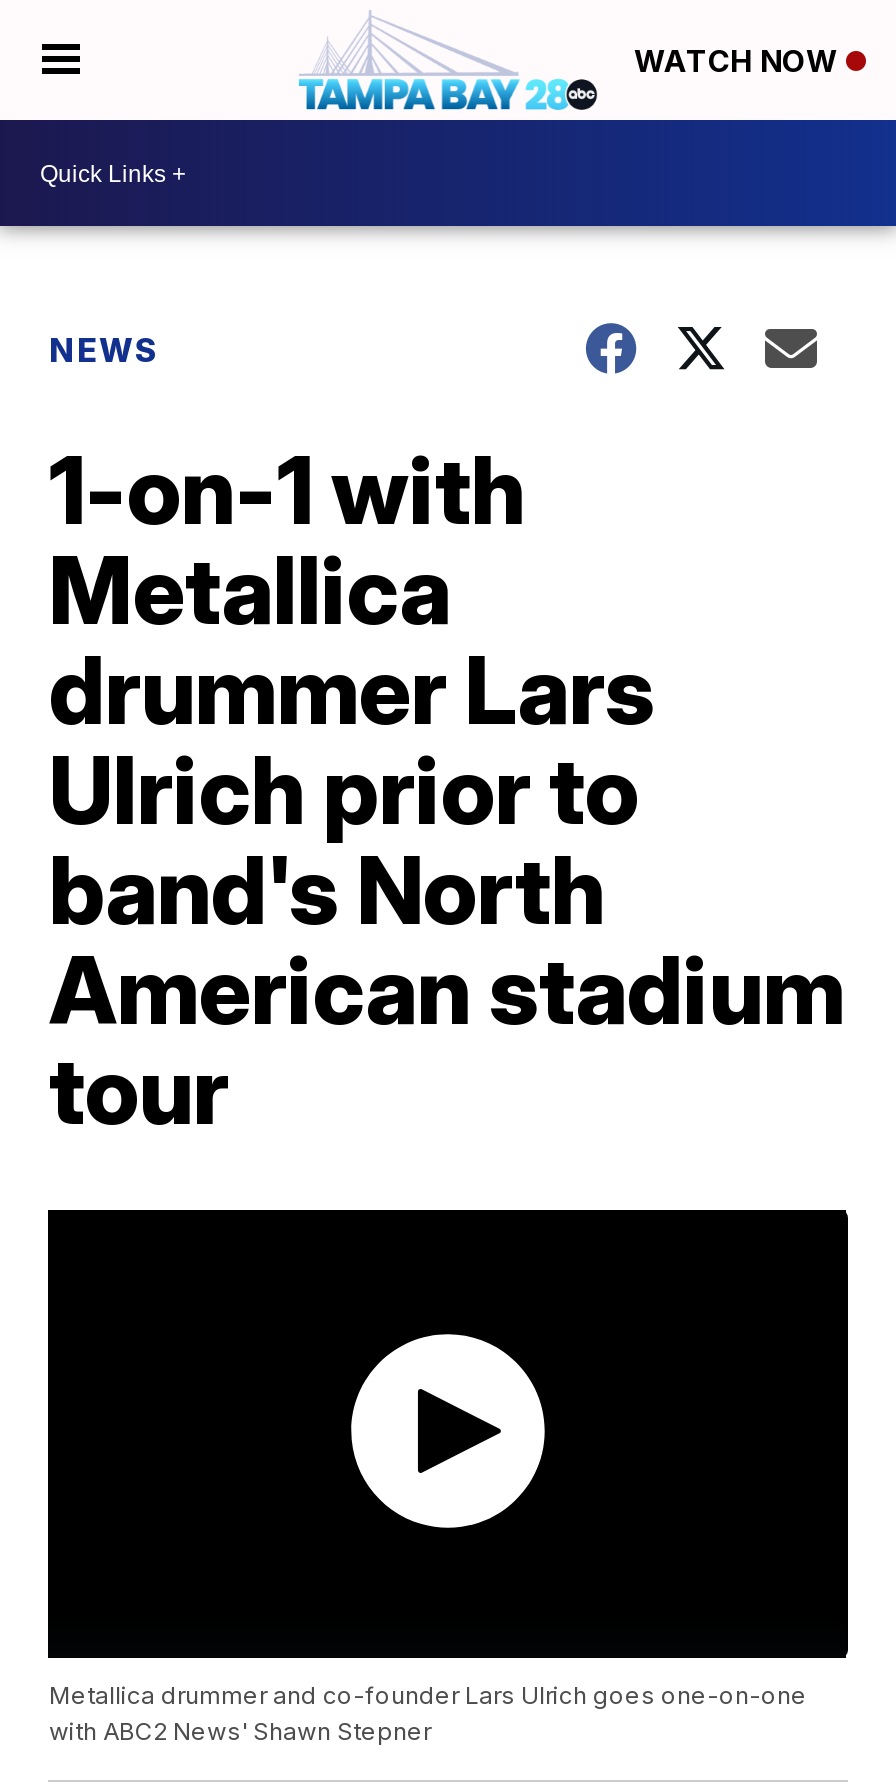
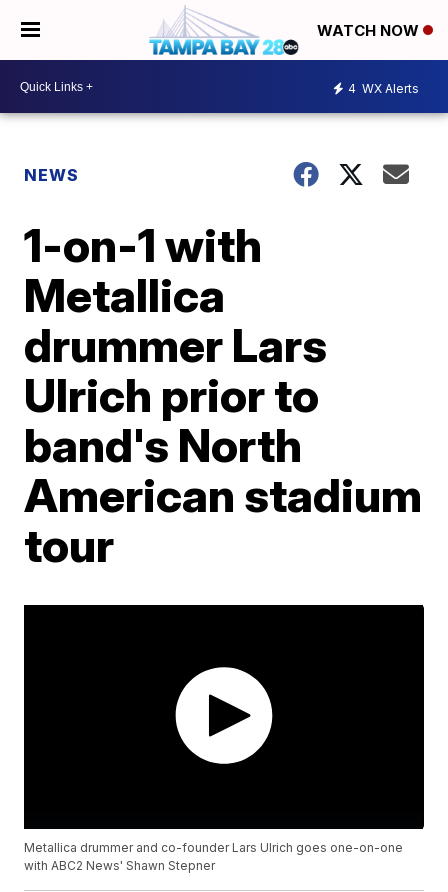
+ 4 WX Alerts
